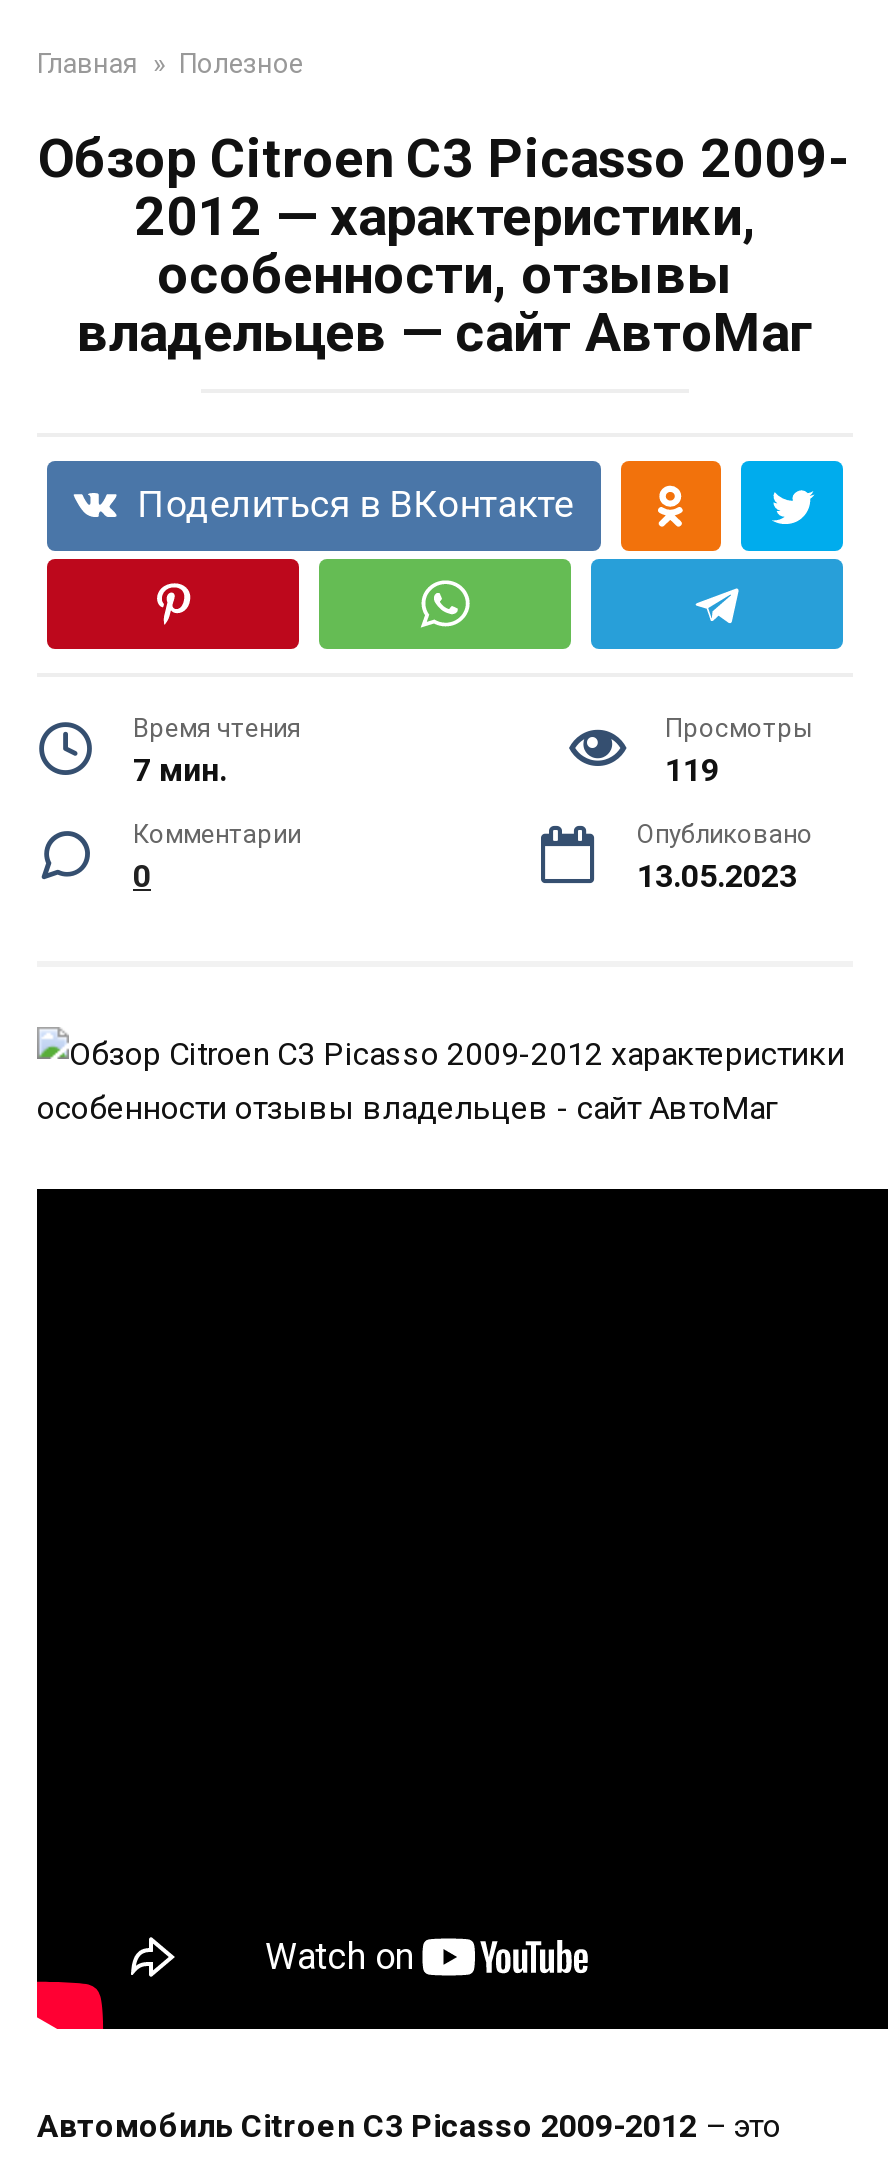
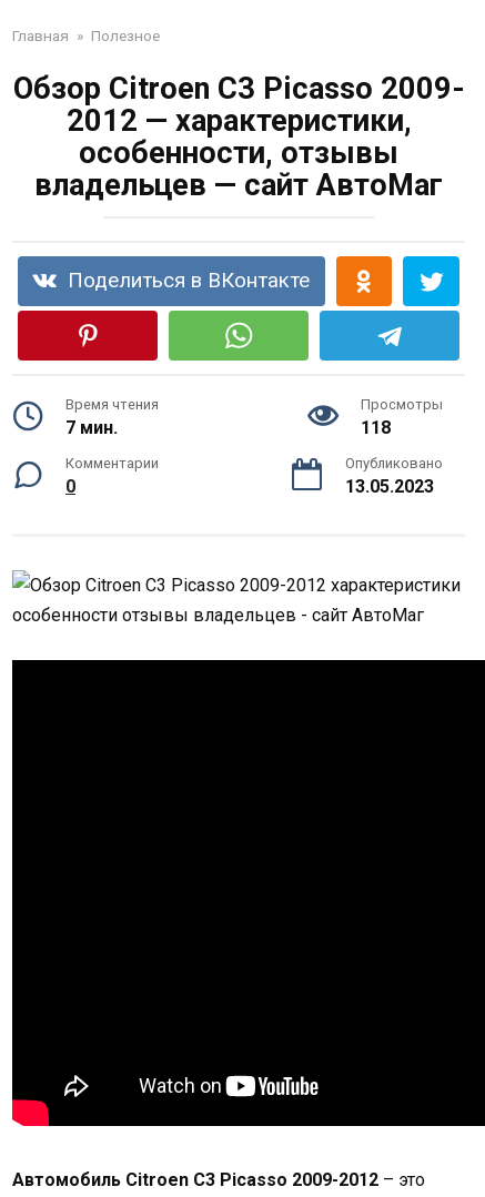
- 119
+ 118
